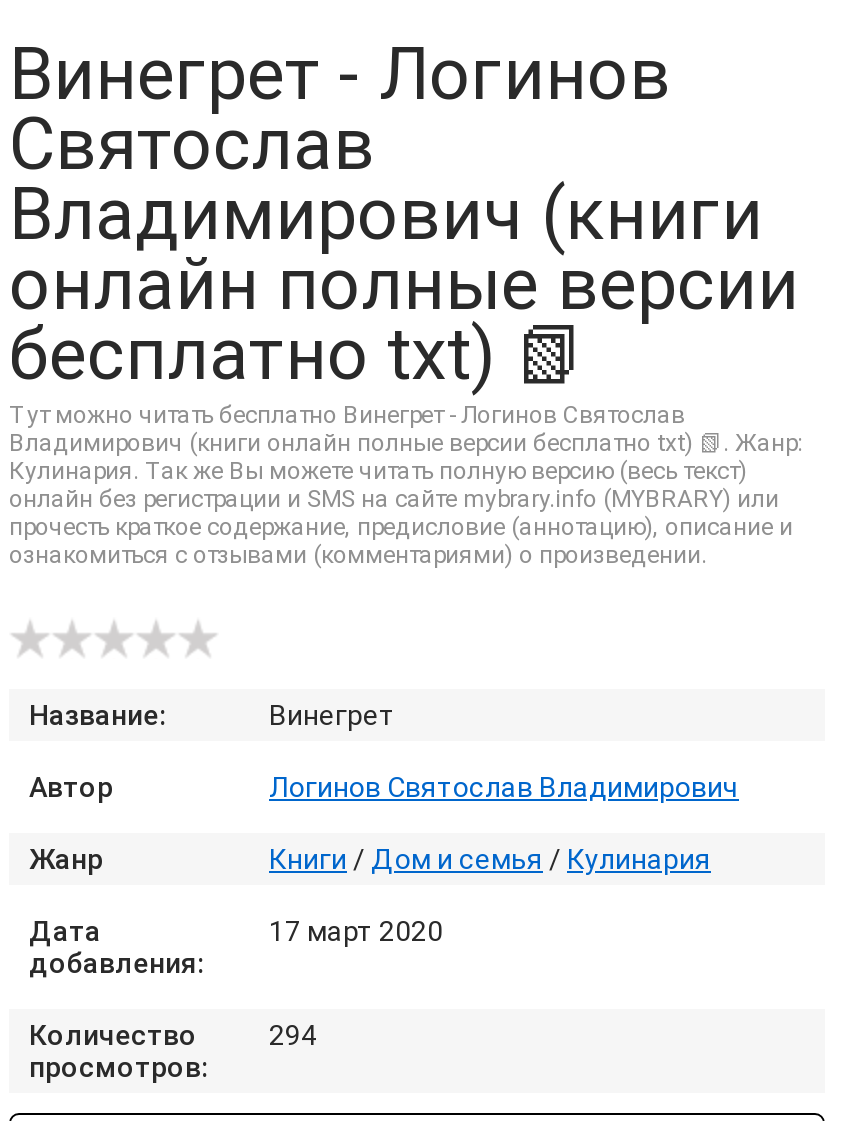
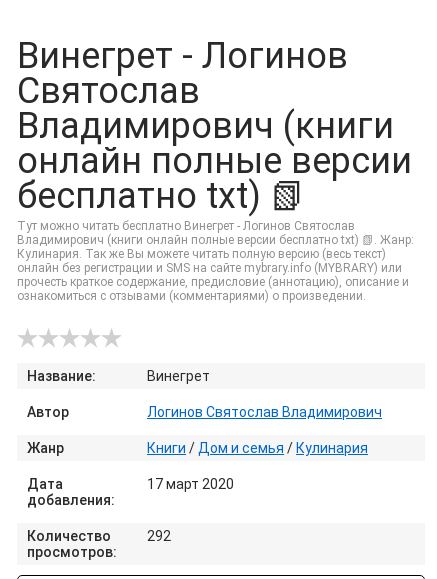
- 294
+ 292
